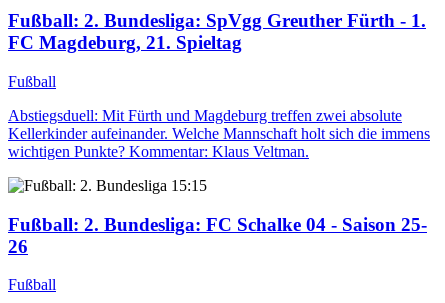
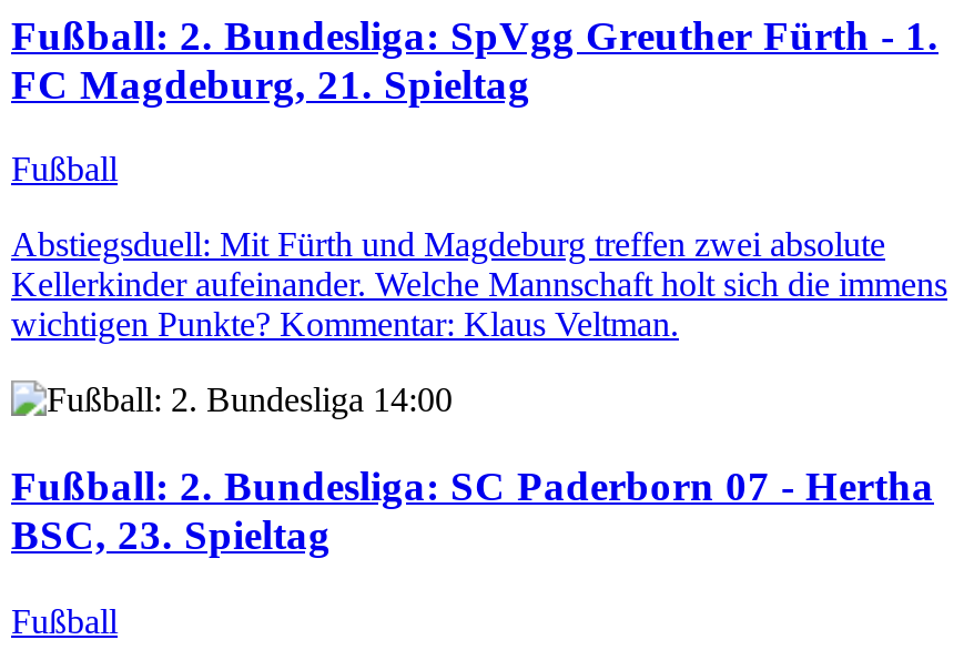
- 15:15
+ 14:00

- Fußball: 2. Bundesliga: FC Schalke 04 - Saison 25-
- 26
+ Fußball: 2. Bundesliga: SC Paderborn 07 - Hertha
+ BSC, 23. Spieltag
